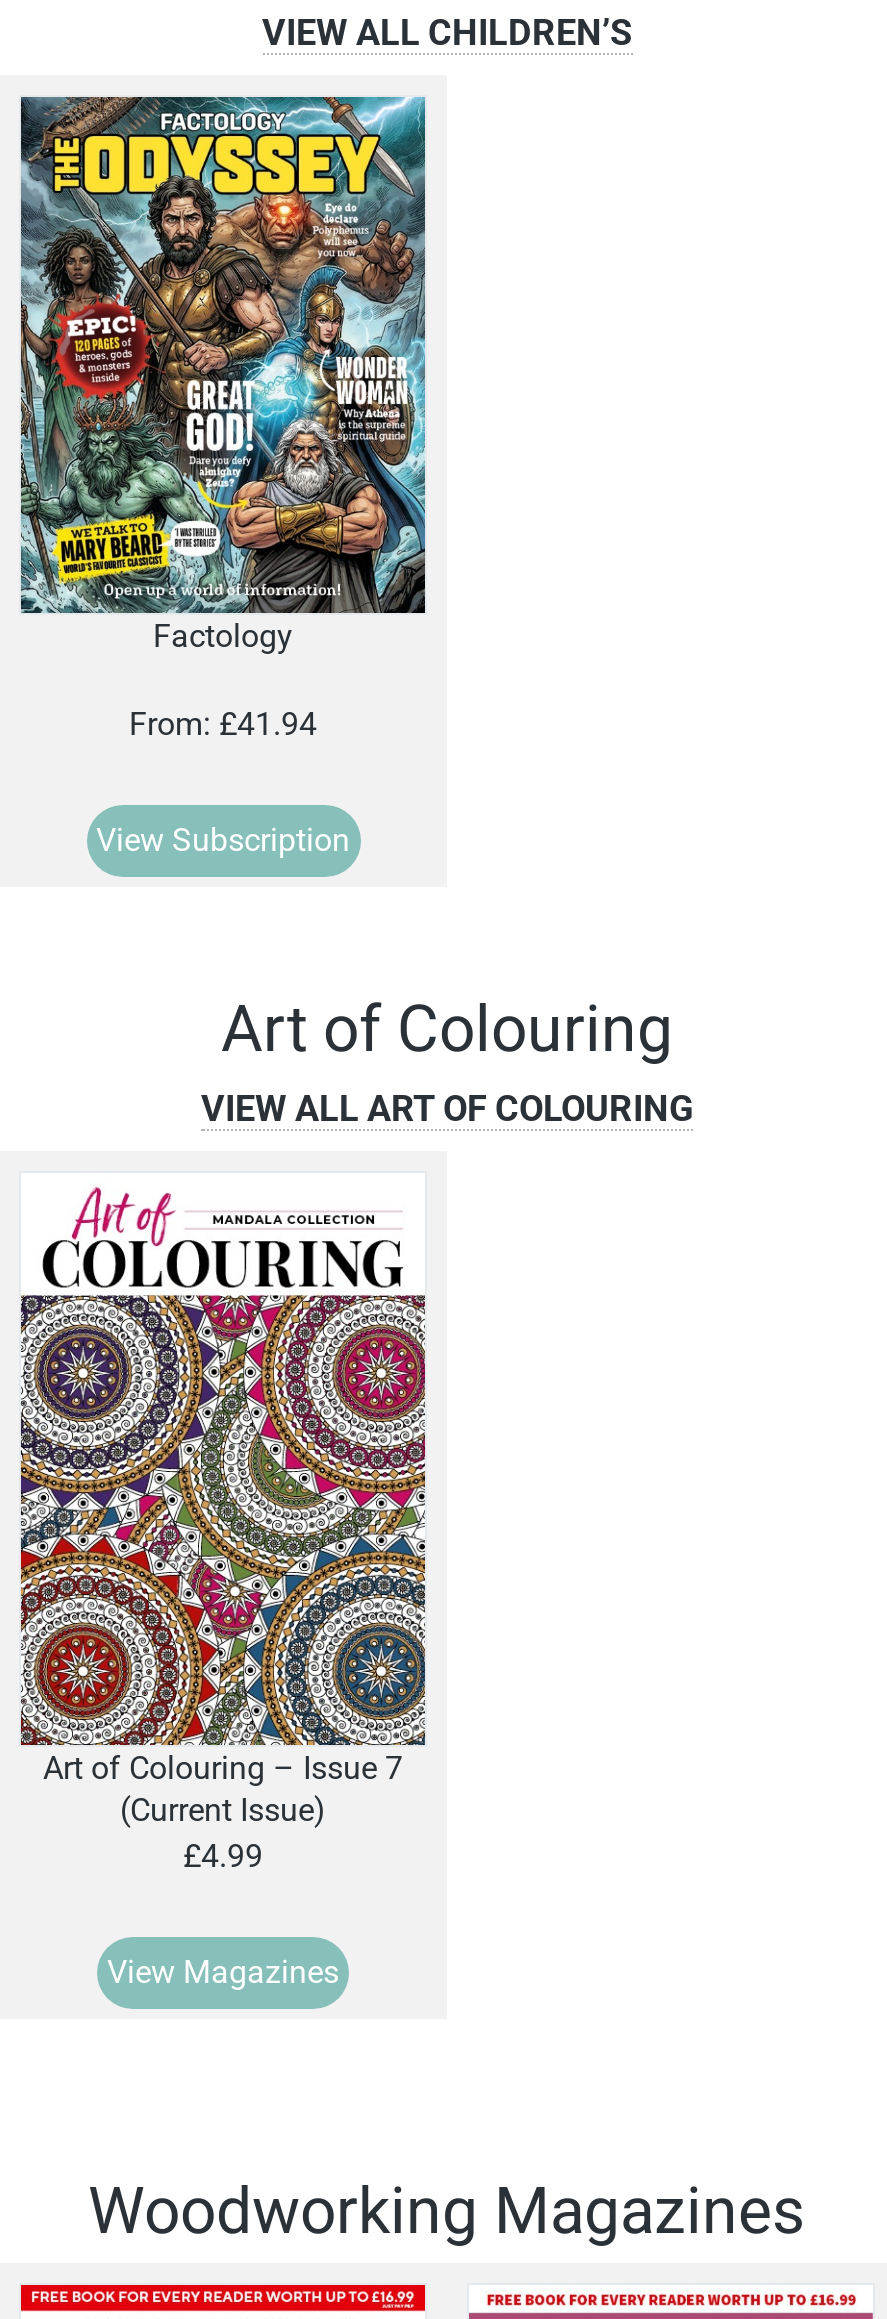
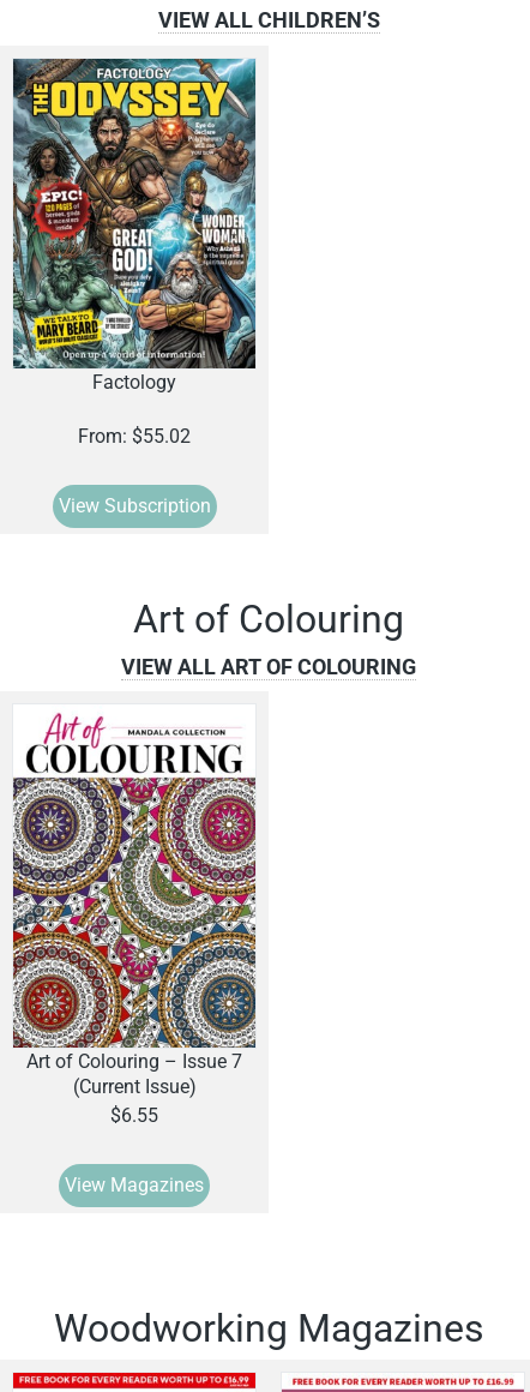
- From: £41.94
+ From: $55.02

- £4.99
+ $6.55
